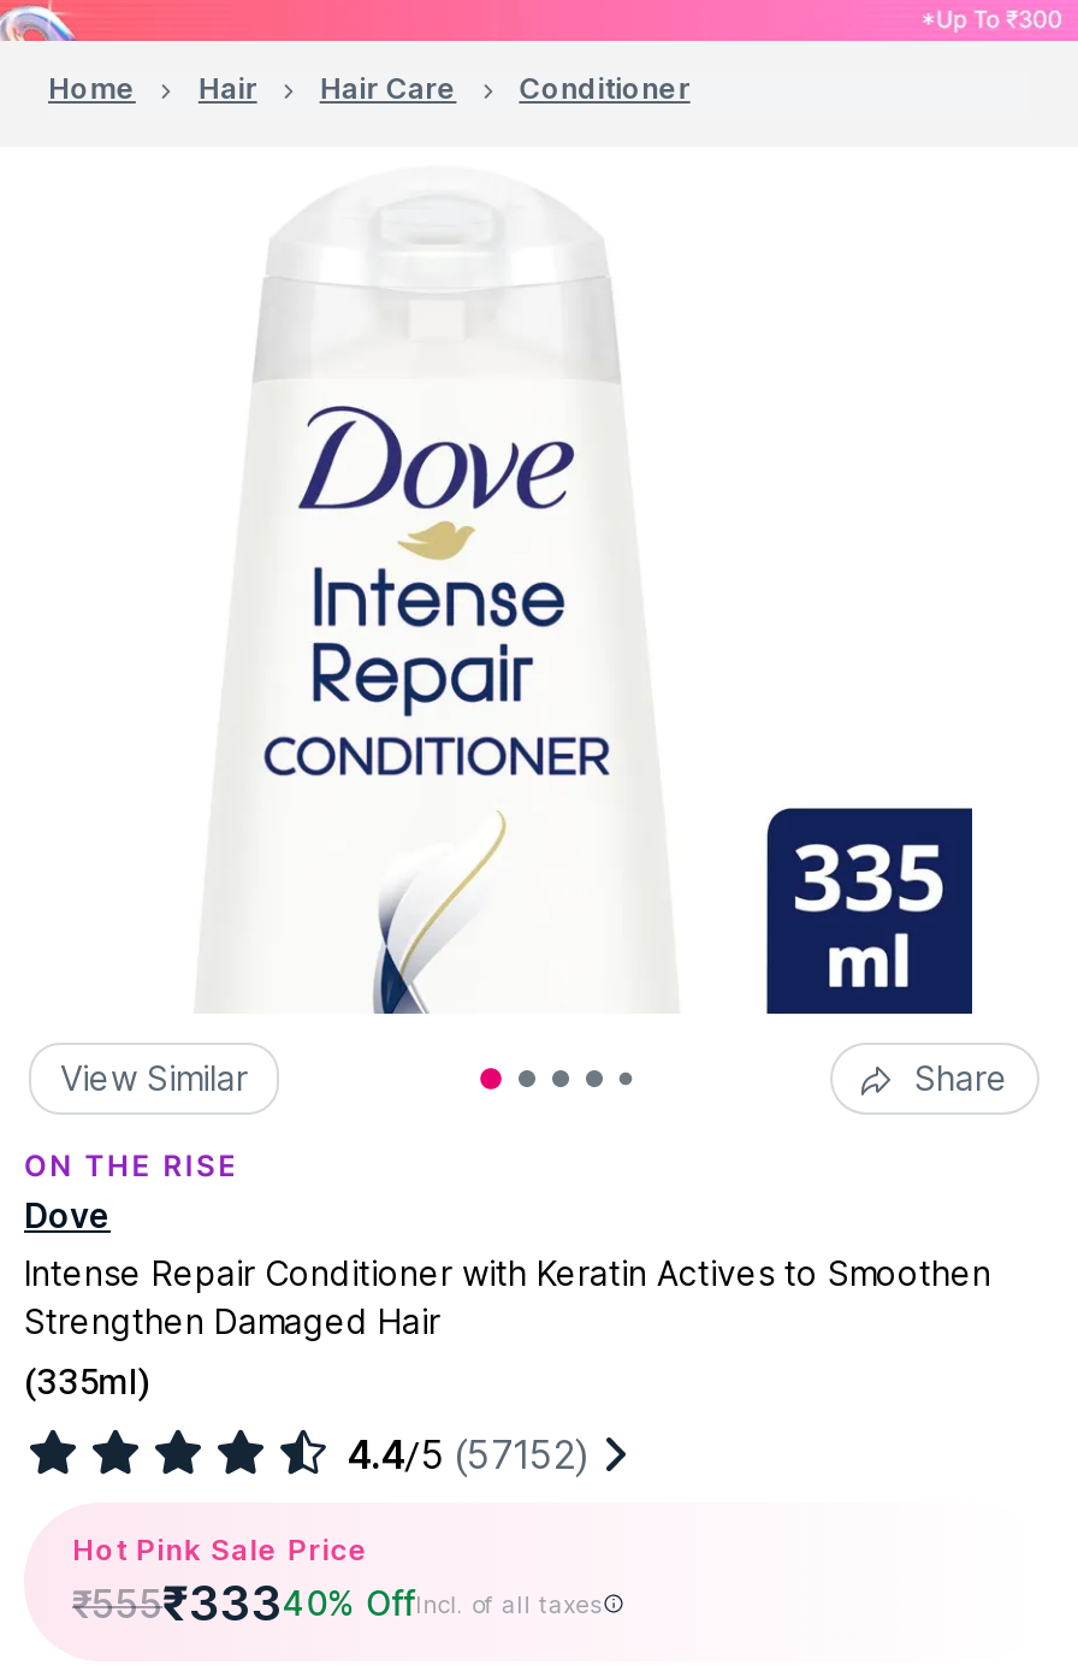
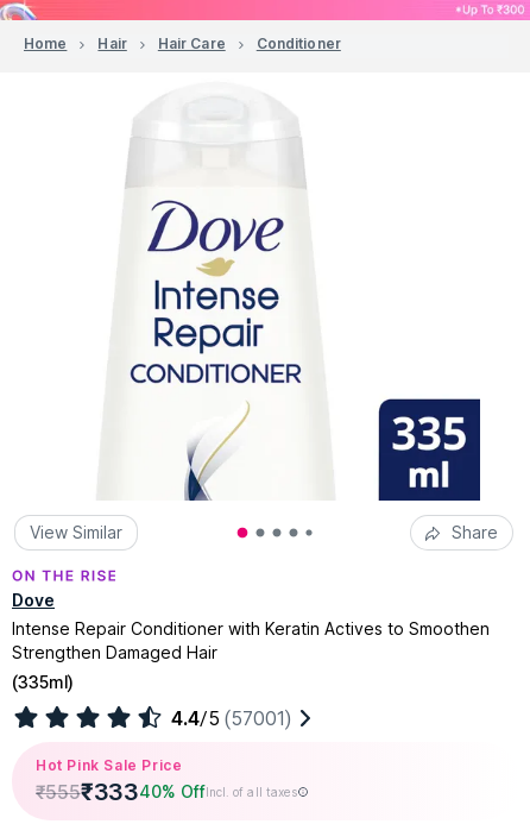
- 4.4/5 (57152)
+ 4.4/5 (57001)
